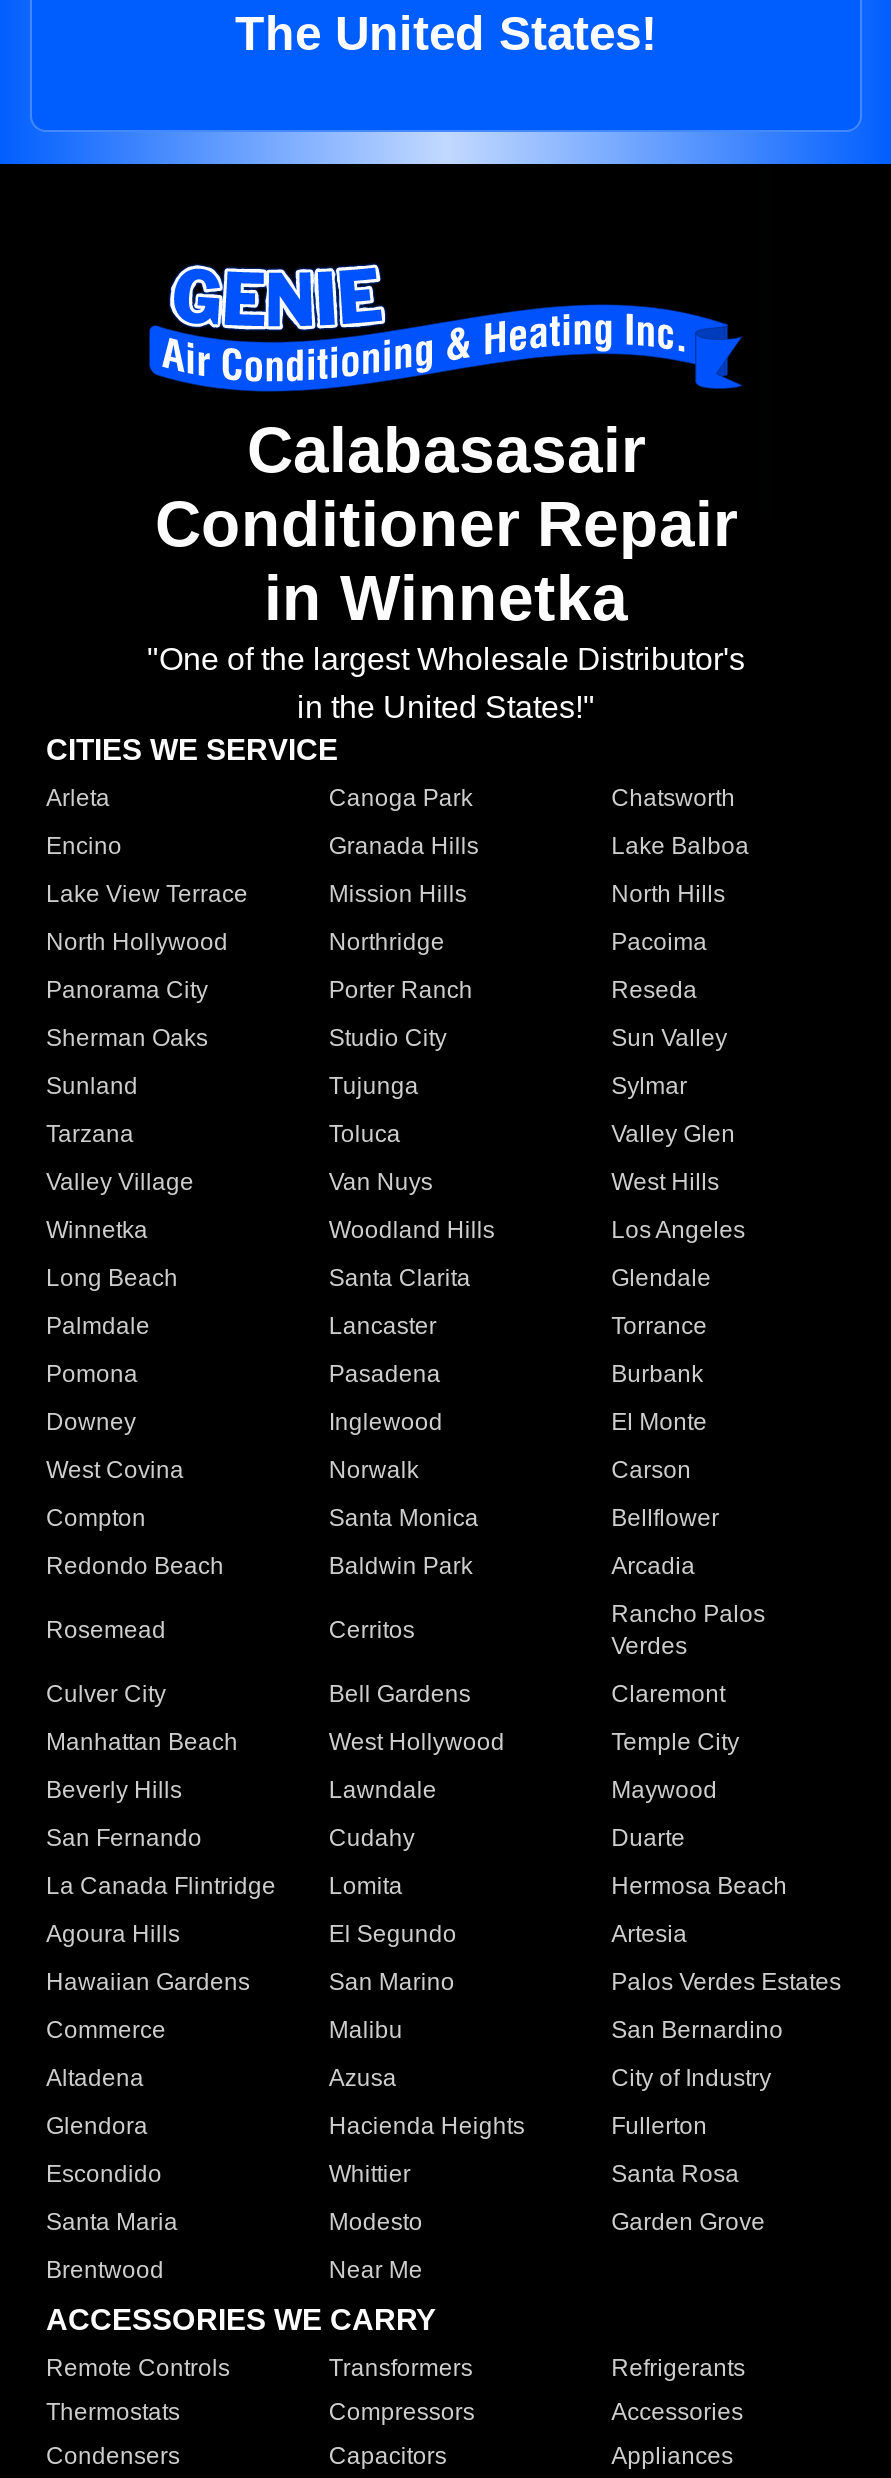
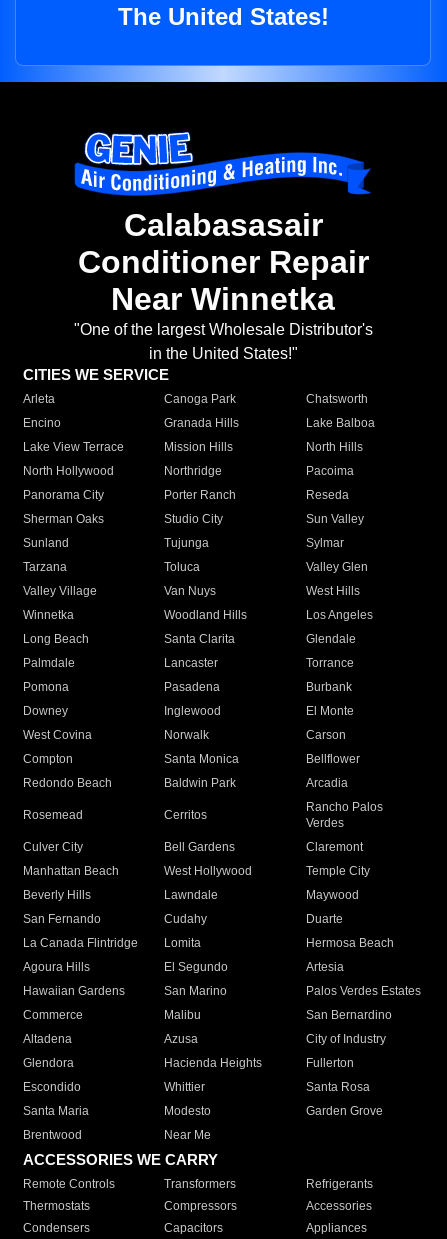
- in Winnetka
+ Near Winnetka
